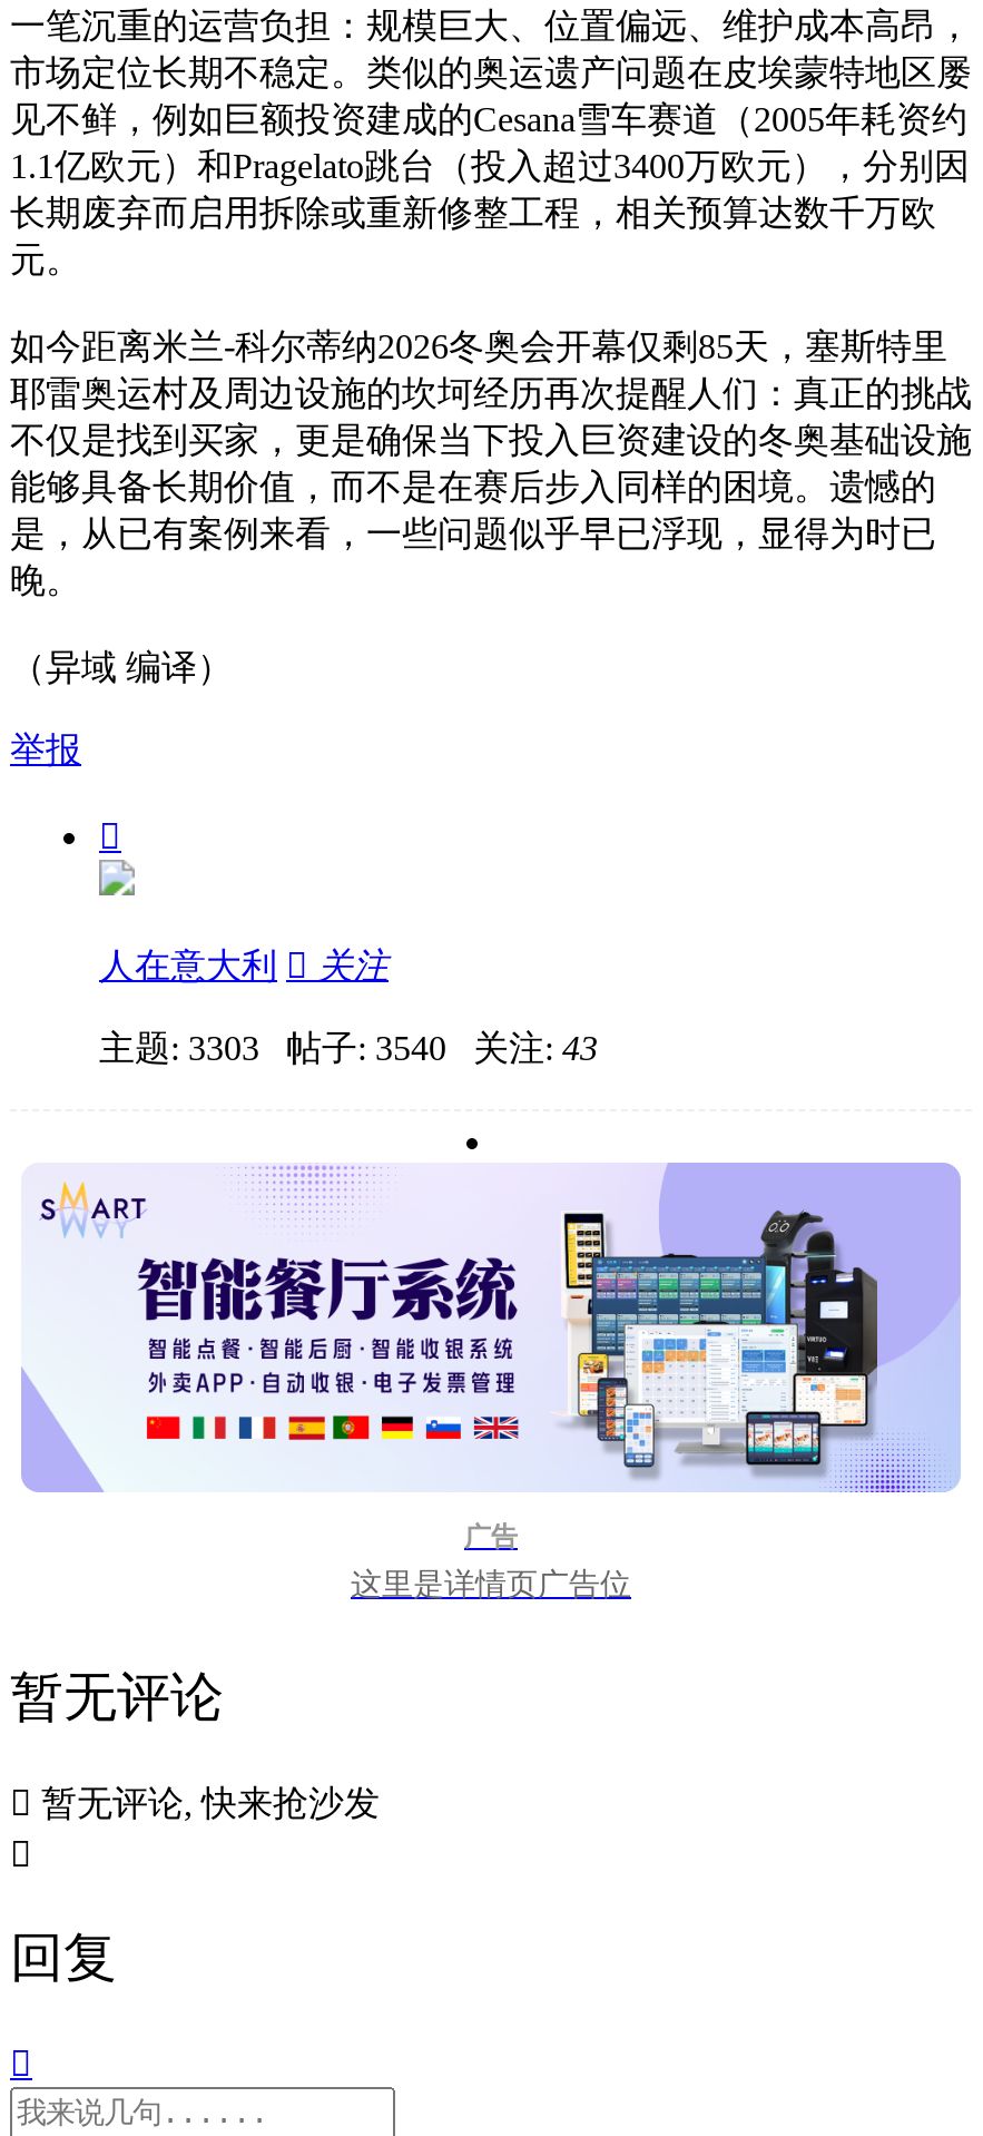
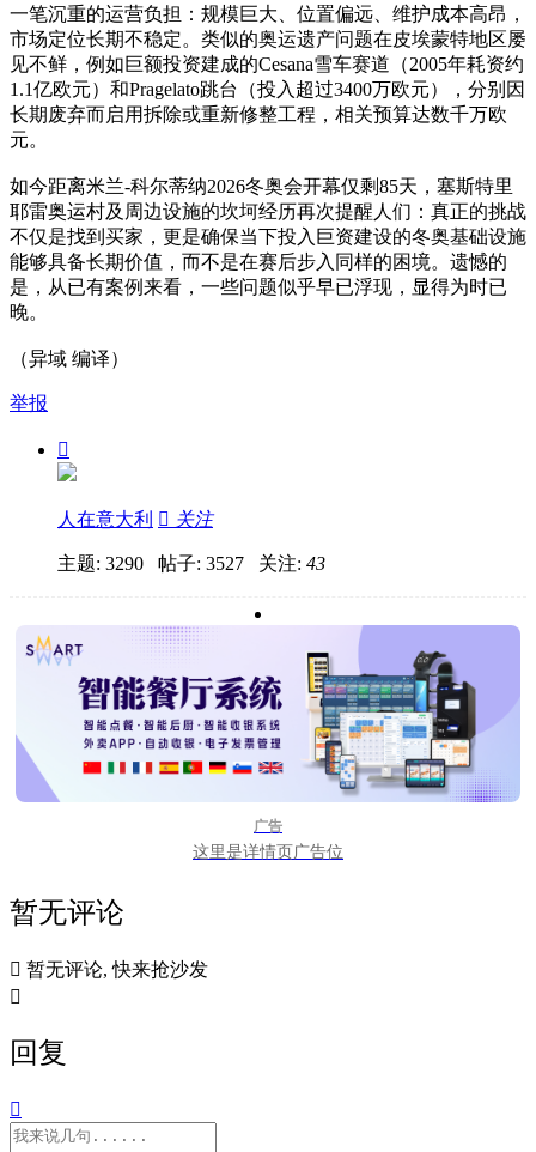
- 主题: 3303 帖子: 3540关注: 43
+ 主题: 3290 帖子: 3527关注: 43
